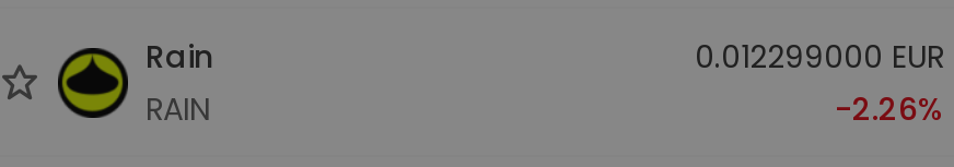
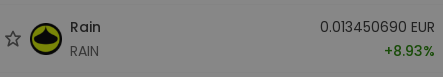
- 0.012299000 EUR
- -2.26%
+ 0.013450690 EUR
+ +8.93%
